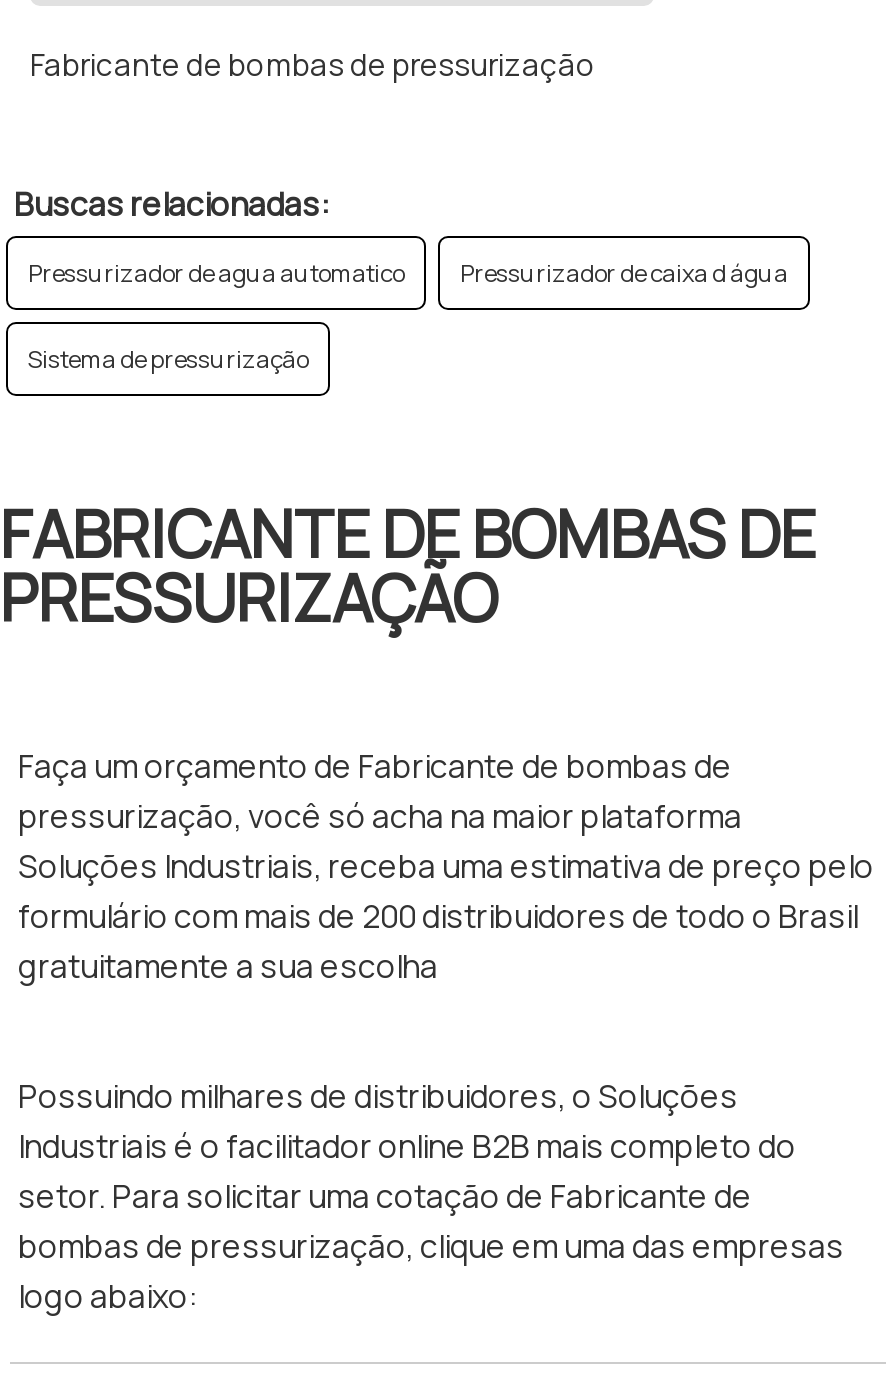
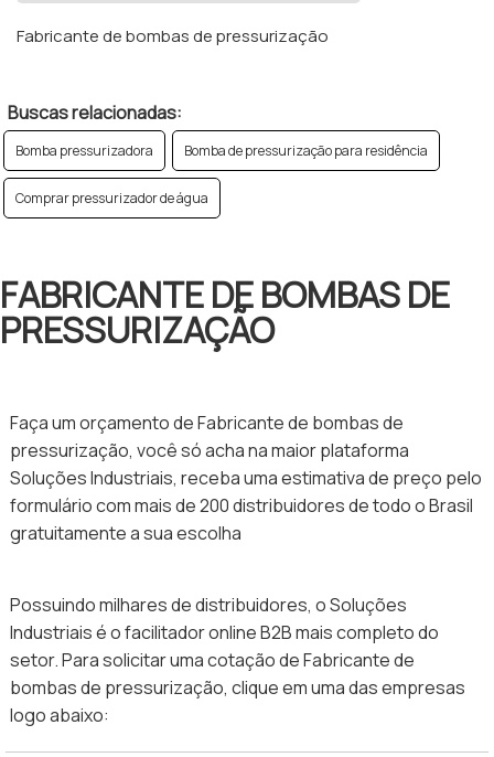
- Pressurizador de agua automatico
- Pressurizador de caixa d água
+ Bomba pressurizadora
+ Bomba de pressurização para residência

- Sistema de pressurização
+ Comprar pressurizador de água
